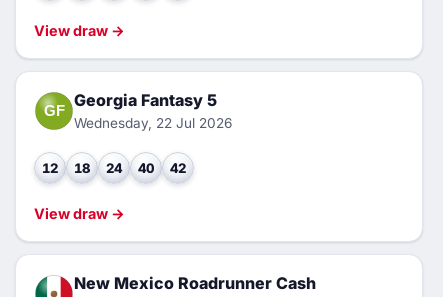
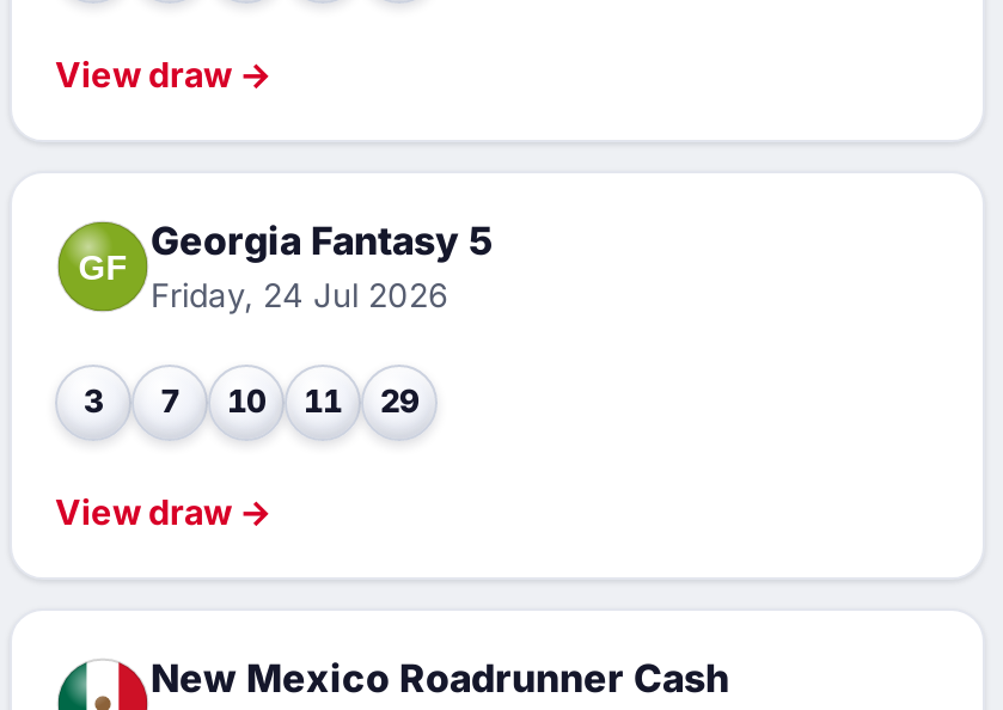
- Wednesday, 22 Jul 2026
+ Friday, 24 Jul 2026

- 12
+ 3

- 18
+ 7

- 24
+ 10

- 40
+ 11

- 42
+ 29
